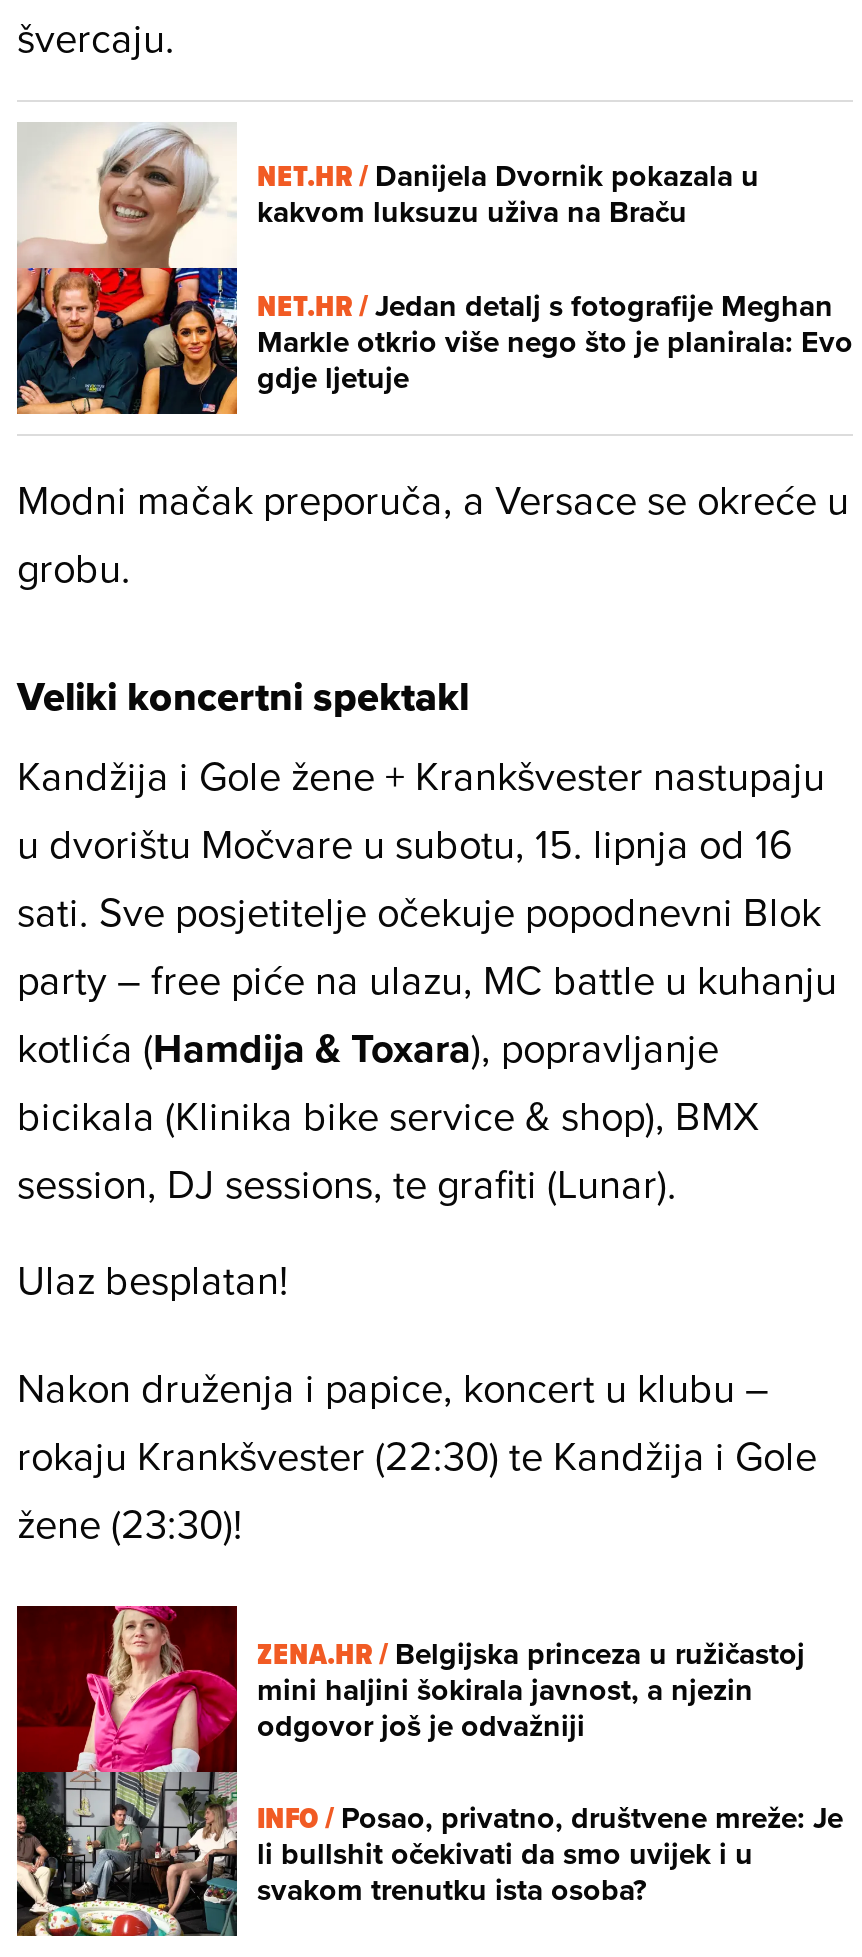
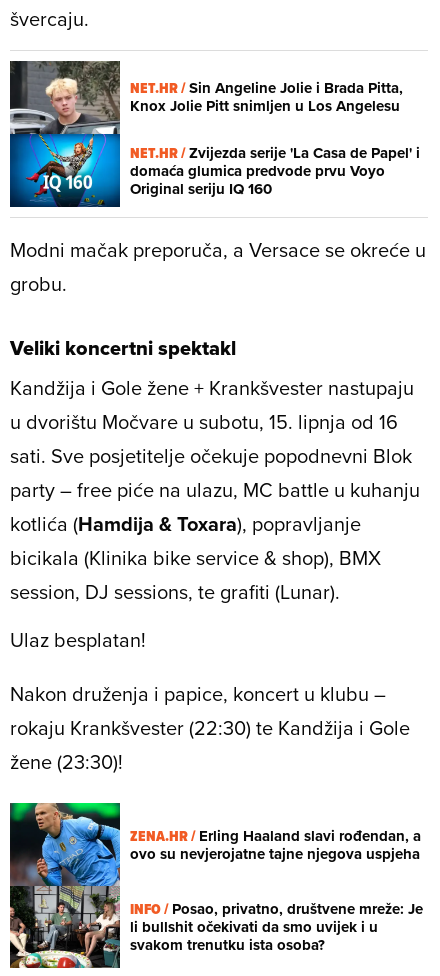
- [image]
- NET.HR / Danijela Dvornik pokazala u
- kakvom luksuzu uživa na Braču
+ [image]
+ NET.HR / Sin Angeline Jolie i Brada Pitta,
+ Knox Jolie Pitt snimljen u Los Angelesu

- NET.HR /Jedan detalj s fotografije Meghan
- Markle otkrio više nego što je planirala: Evo
- gdje ljetuje
+ NET.HR /Zvijezda serije 'La Casa de Papel' i
+ domaća glumica predvode prvu Voyo
+ Original seriju IQ 160

- [image]
- ZENA.HR / Belgijska princeza u ružičastoj
- mini haljini šokirala javnost, a njezin
- odgovor još je odvažniji
+ [image]
+ ZENA.HR / Erling Haaland slavi rođendan, a
+ ovo su nevjerojatne tajne njegova uspjeha
